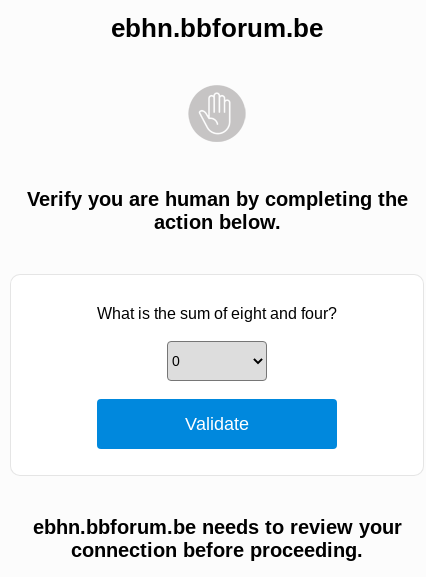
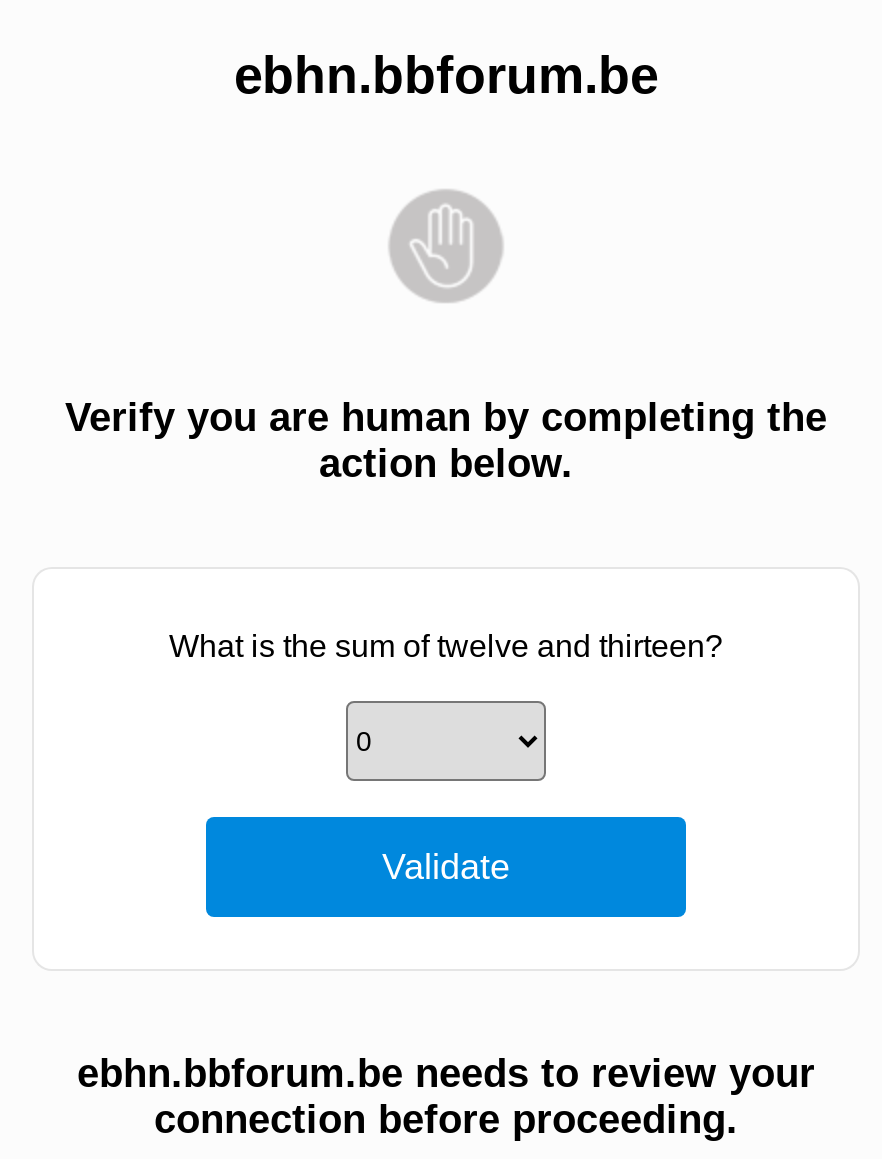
- What is the sum of eight and four?
+ What is the sum of twelve and thirteen?
